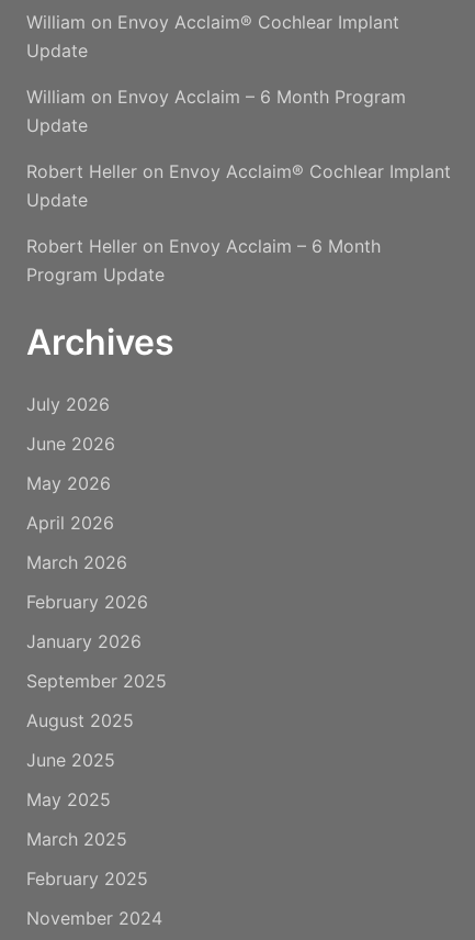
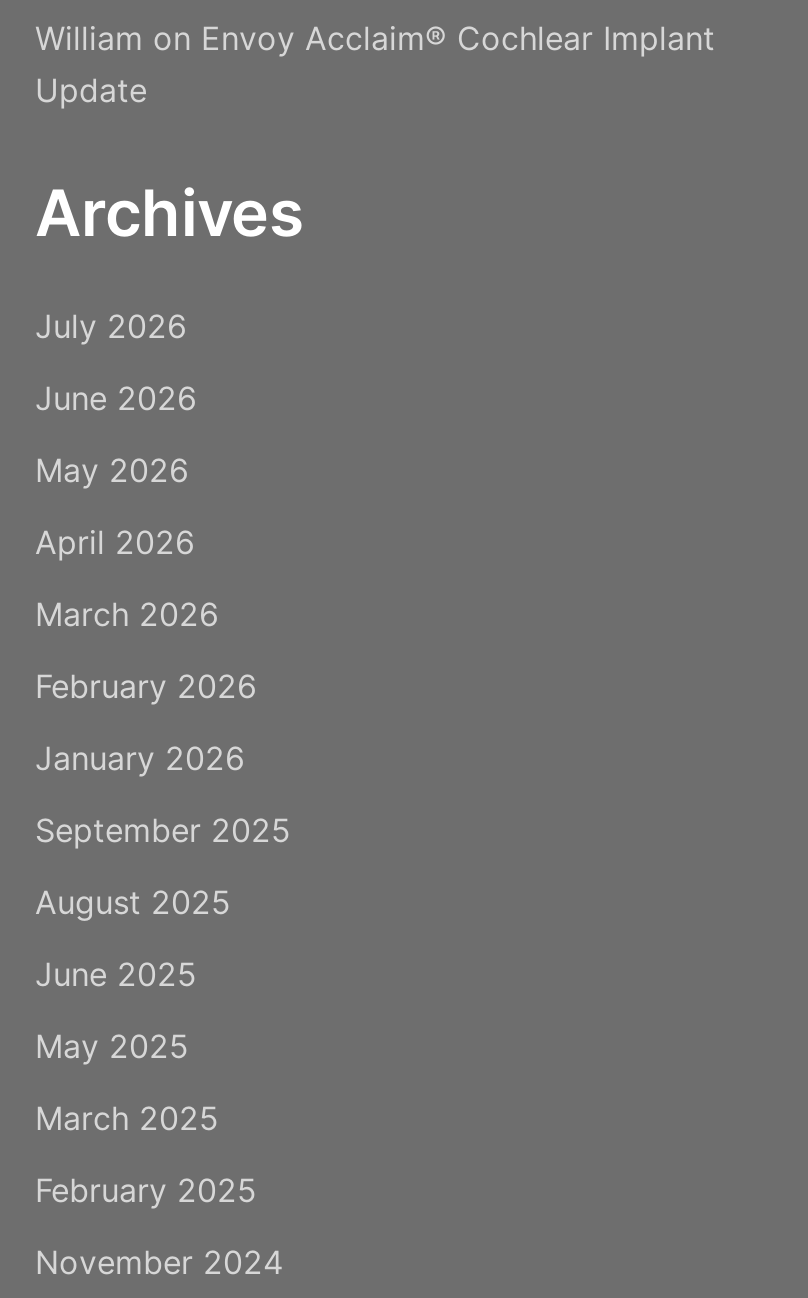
- William on Envoy Acclaim – 6 Month Program
- Update
- Robert Heller on Envoy Acclaim® Cochlear Implant
- Update
- Robert Heller on Envoy Acclaim – 6 Month
- Program Update
